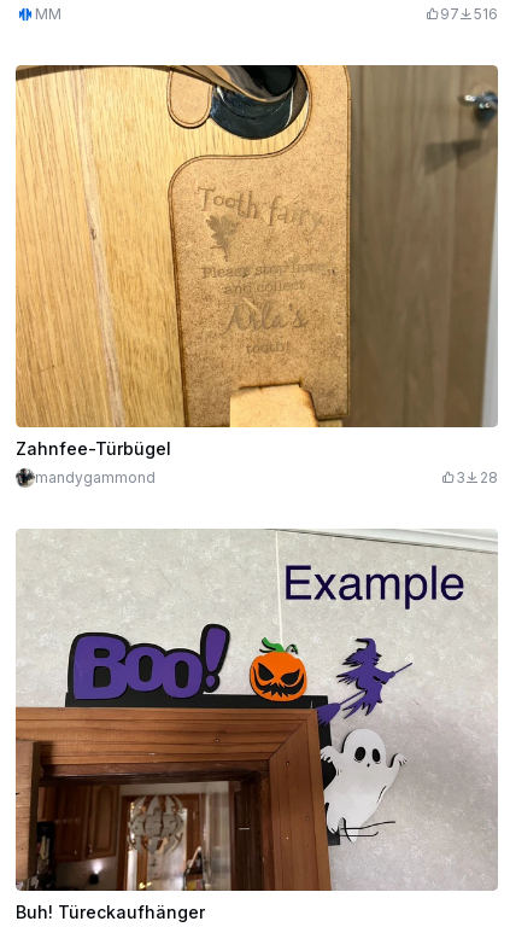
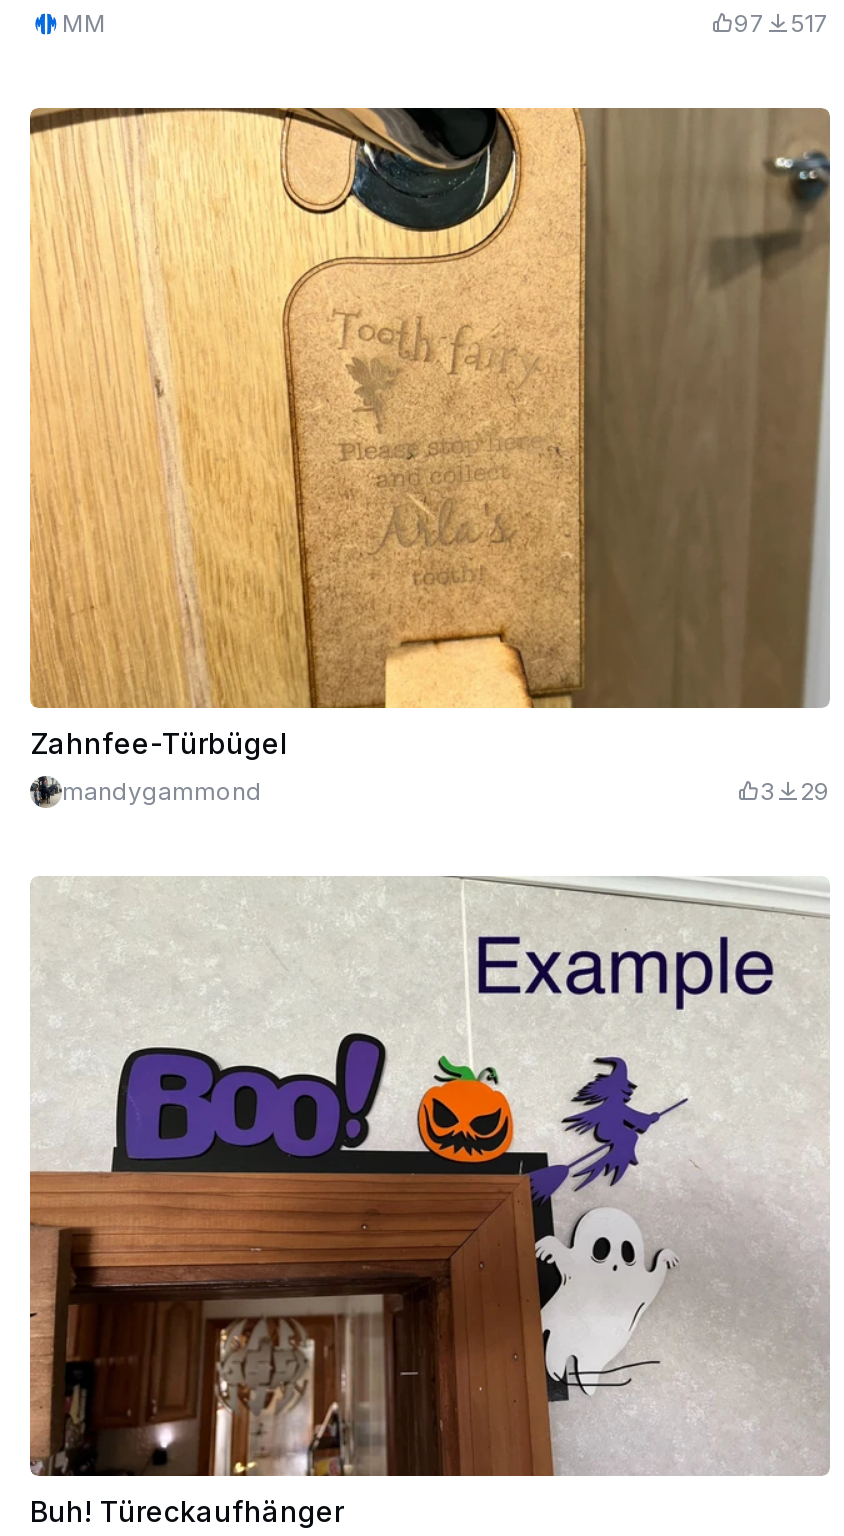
- 97 516
+ 97 517

- 3 28
+ 3 29
